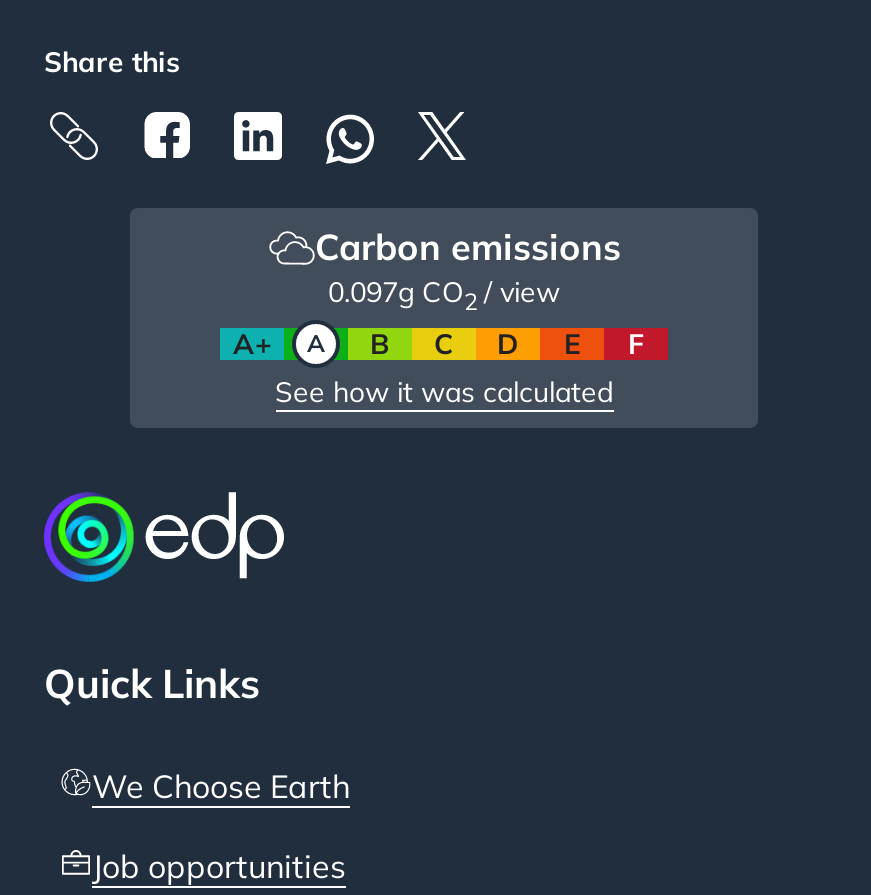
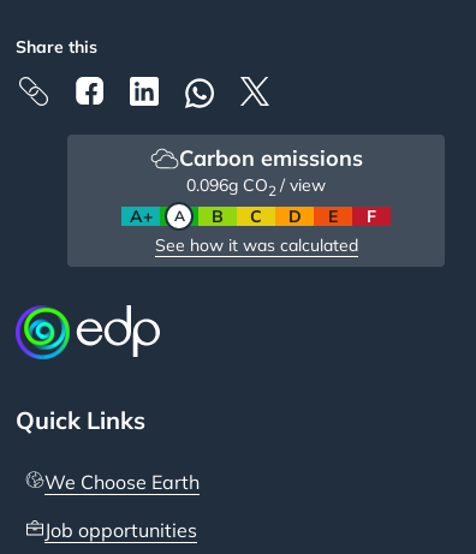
- 0.097g CO2 / view
+ 0.096g CO2 / view
